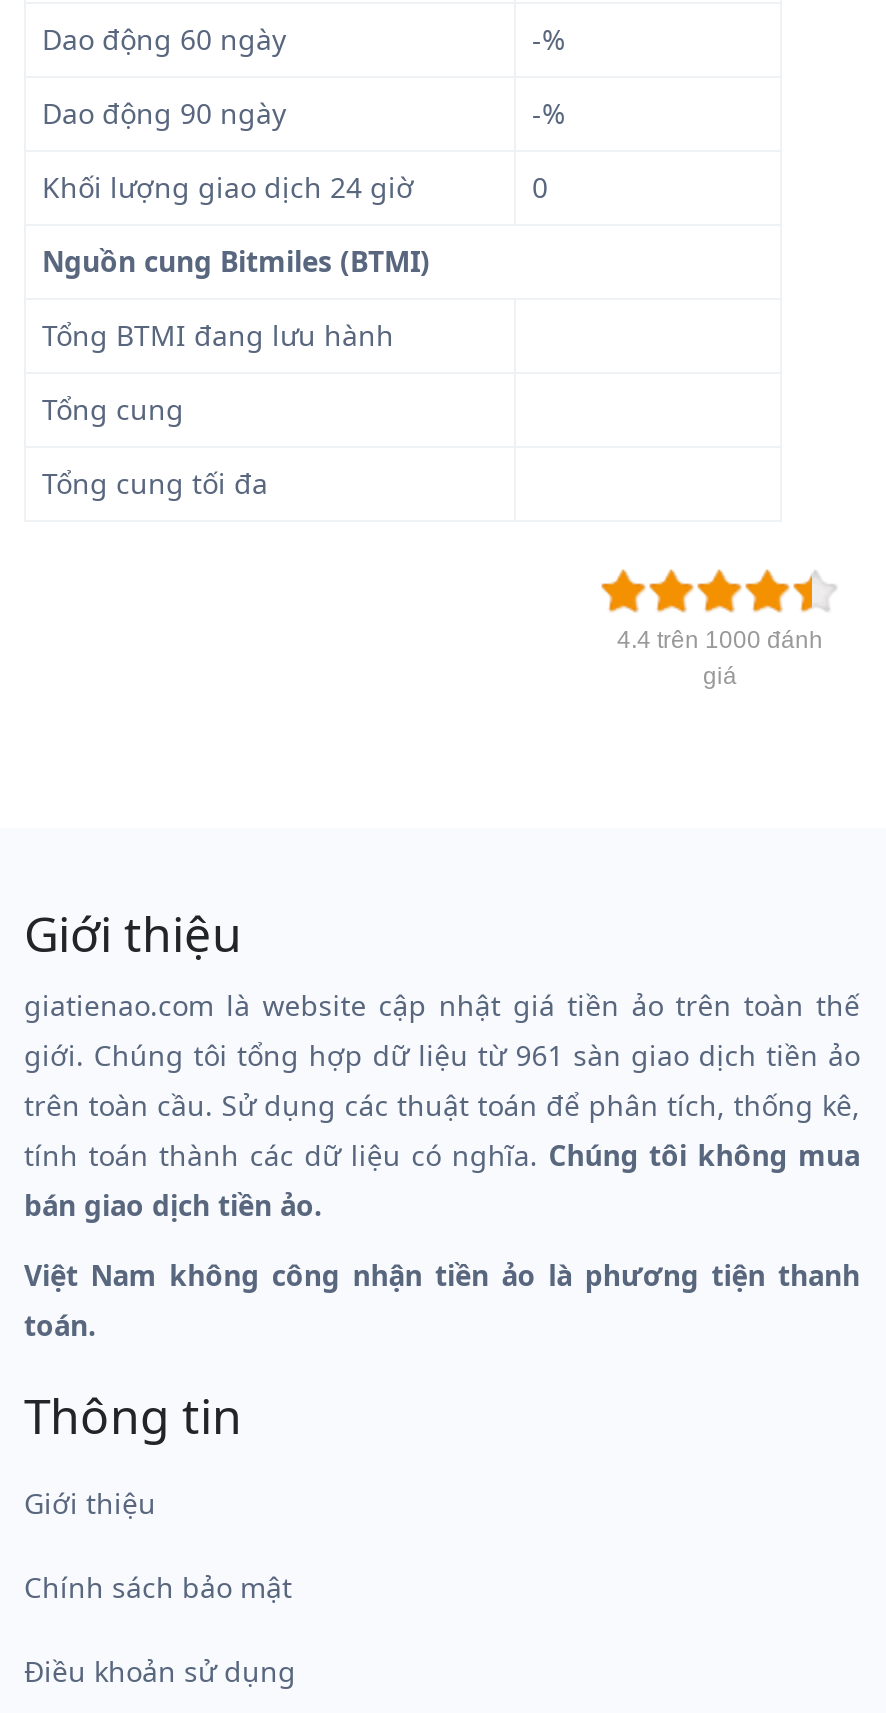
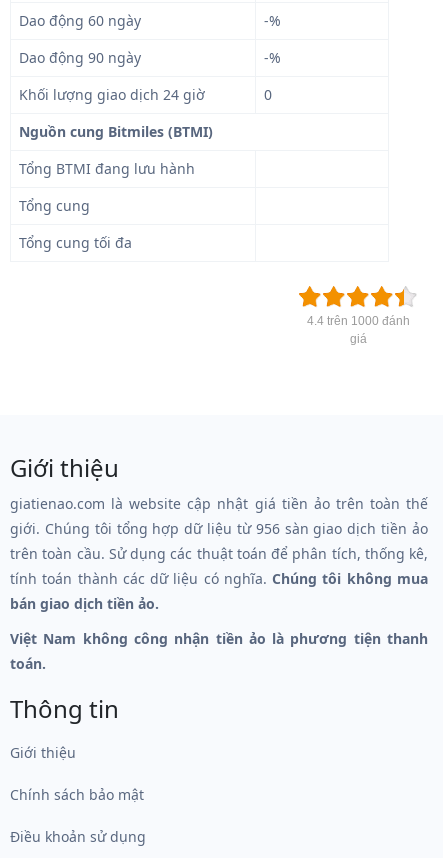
- giới. Chúng tôi tổng hợp dữ liệu từ 961 sàn giao dịch tiền ảo
+ giới. Chúng tôi tổng hợp dữ liệu từ 956 sàn giao dịch tiền ảo
